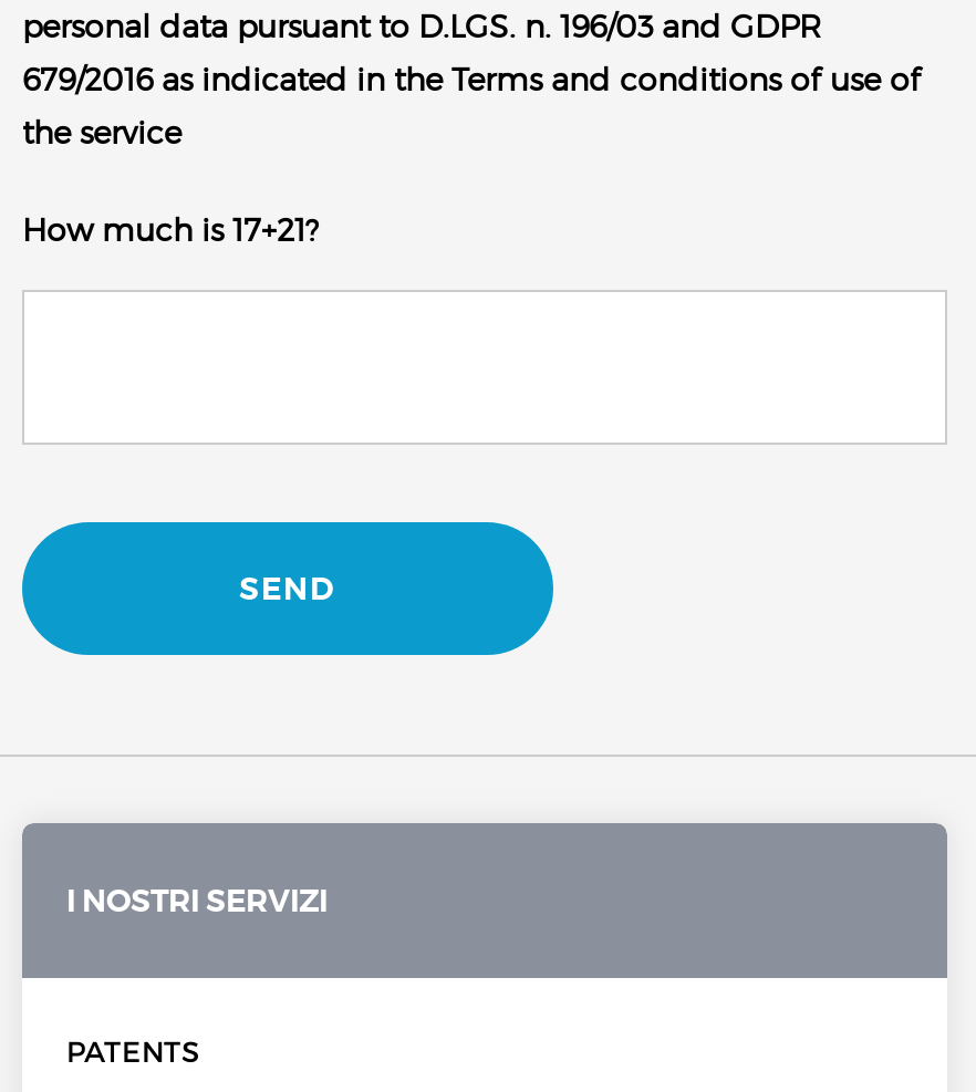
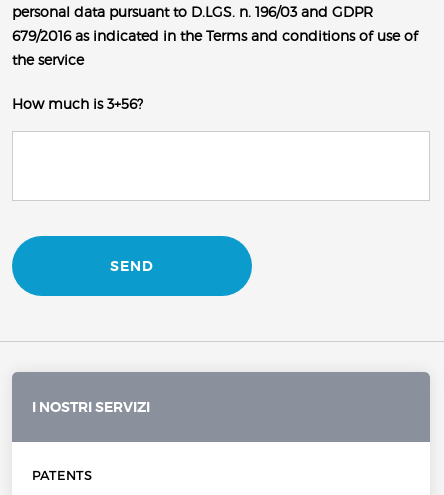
- How much is 17+21?
+ How much is 3+56?
